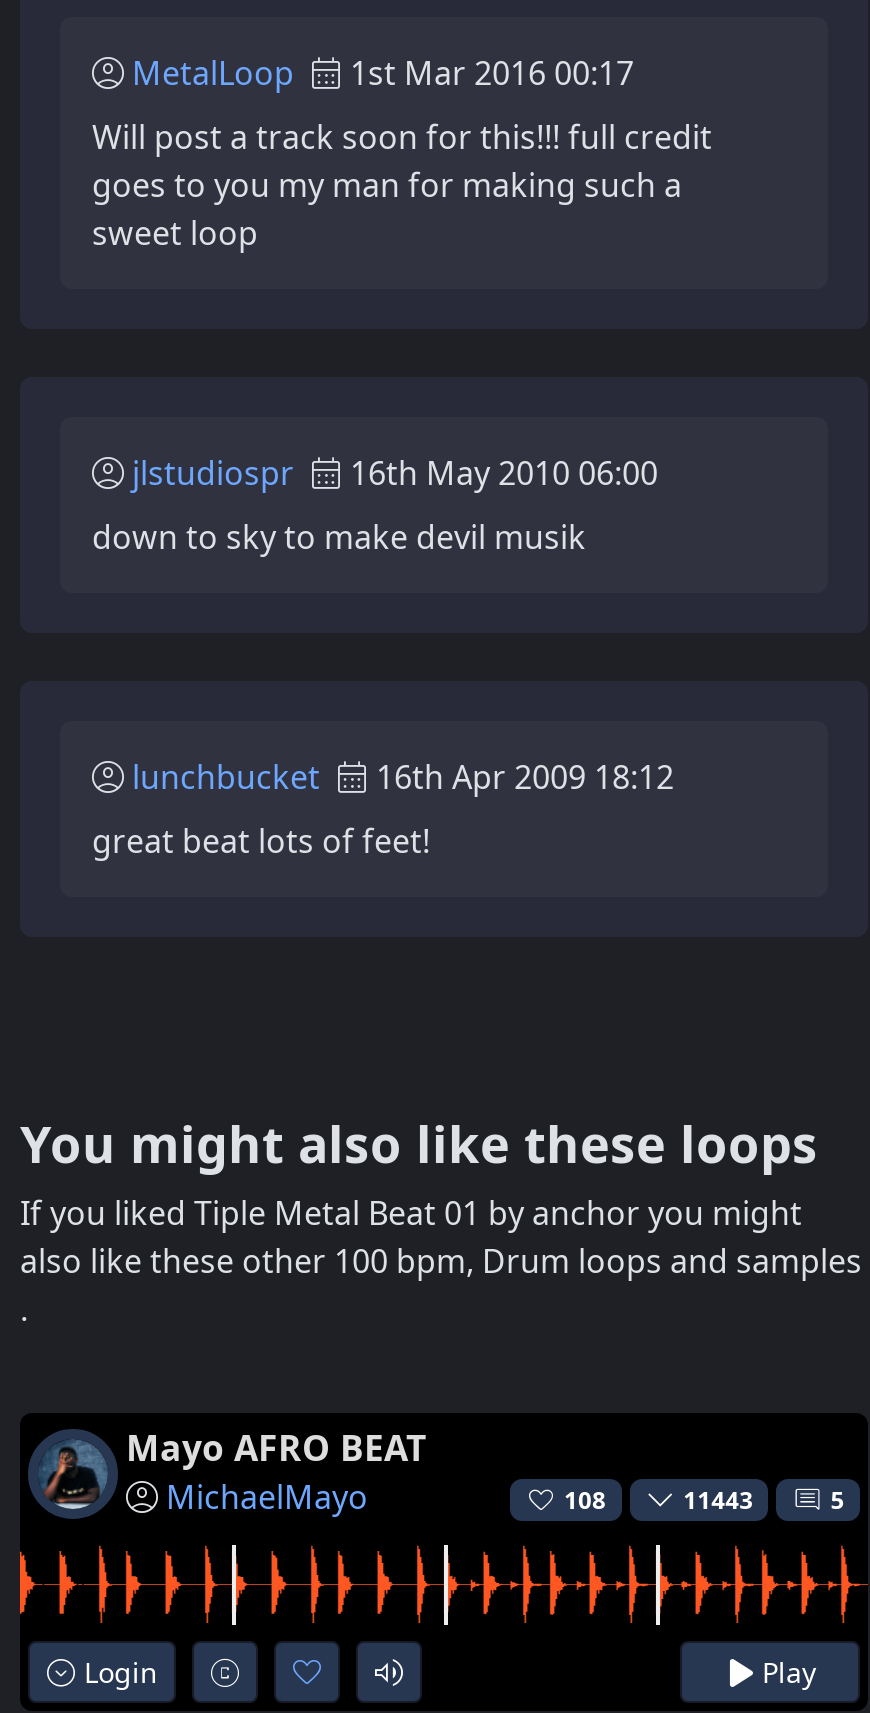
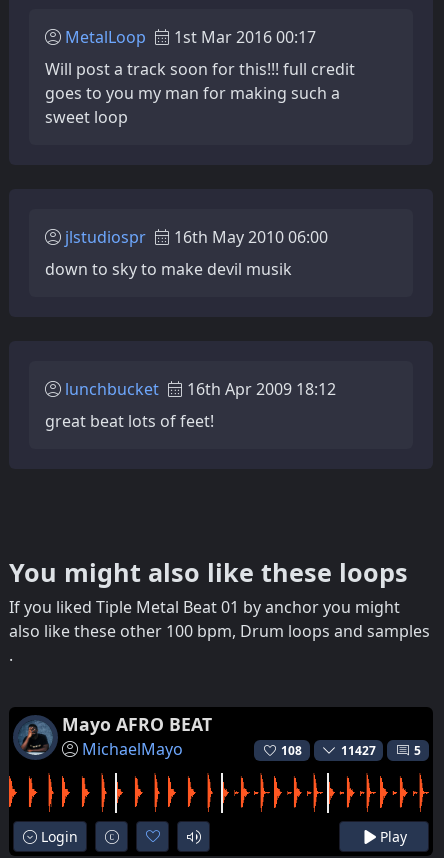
- 11443
+ 11427
